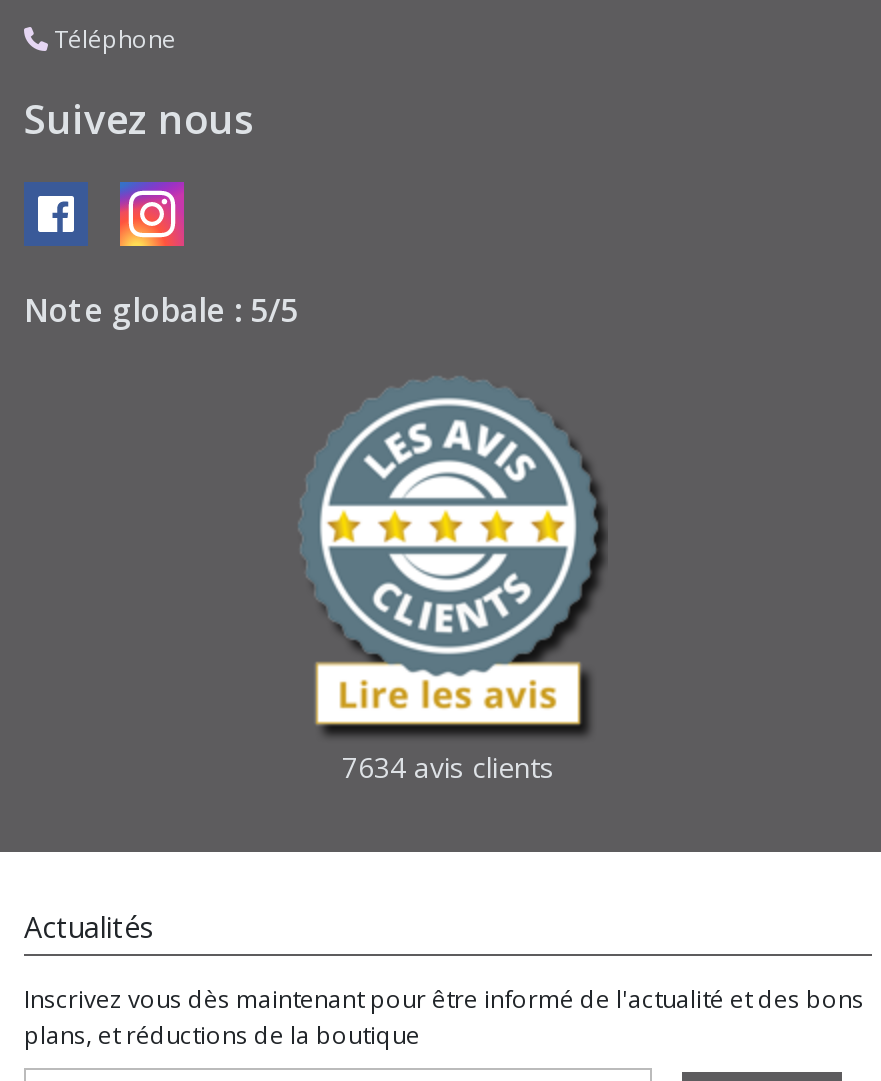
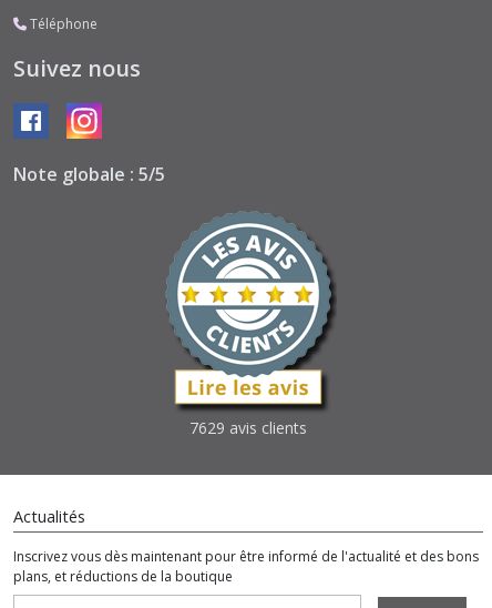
- 7634 avis clients
+ 7629 avis clients
